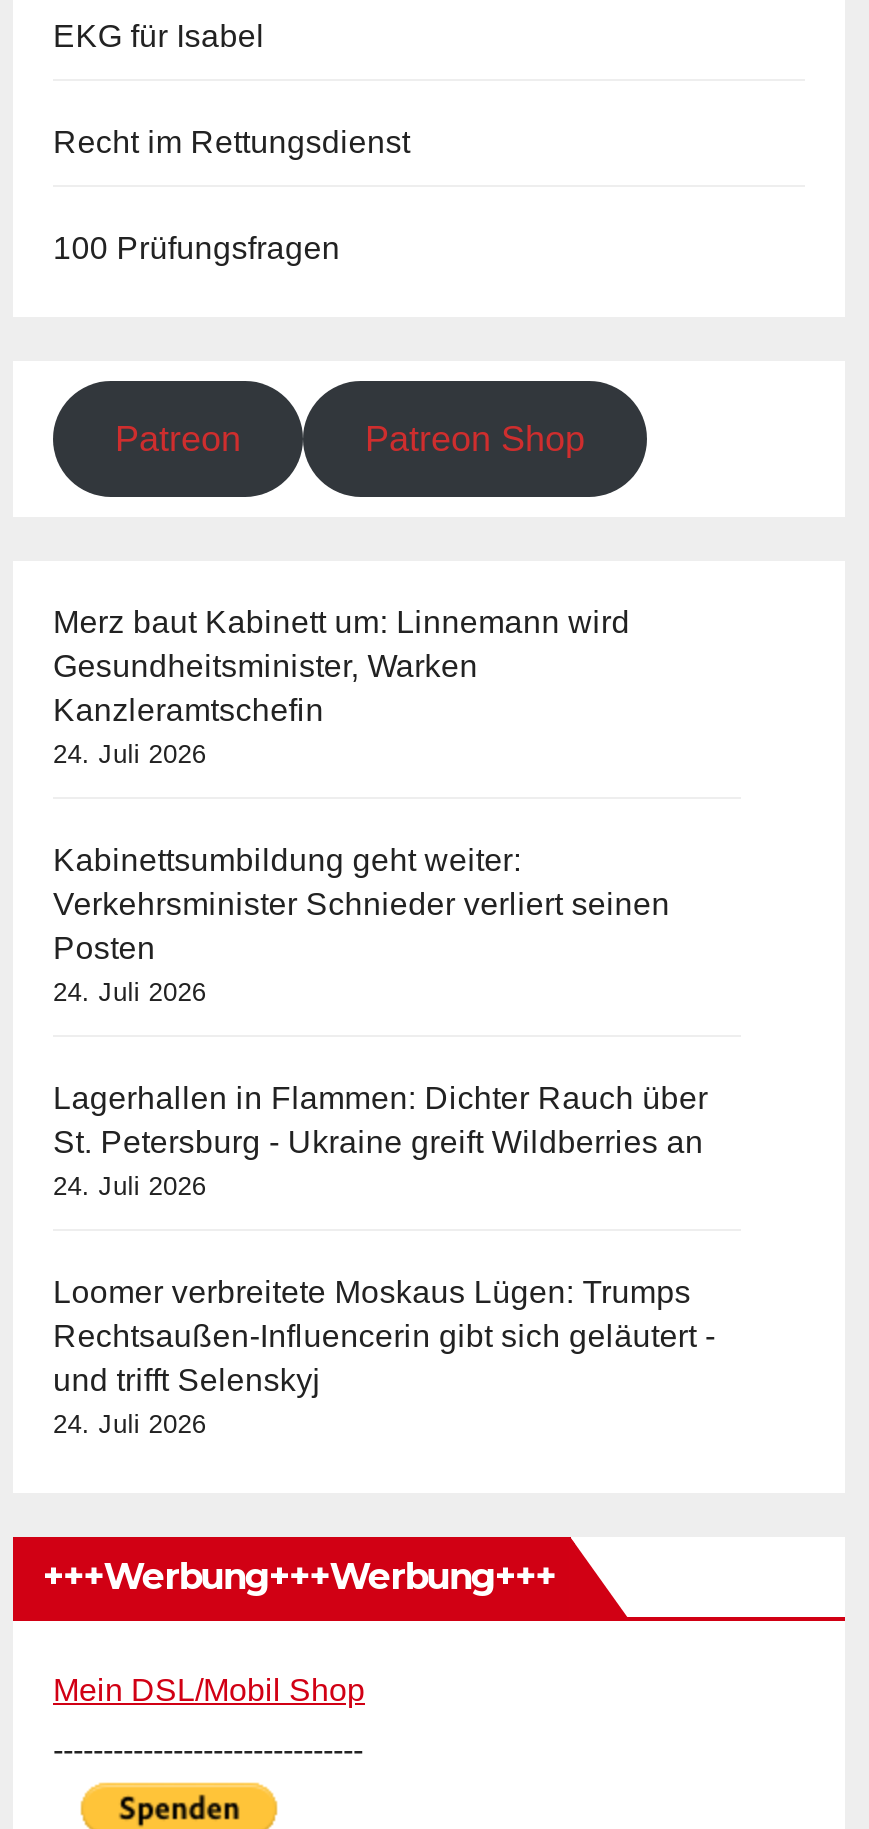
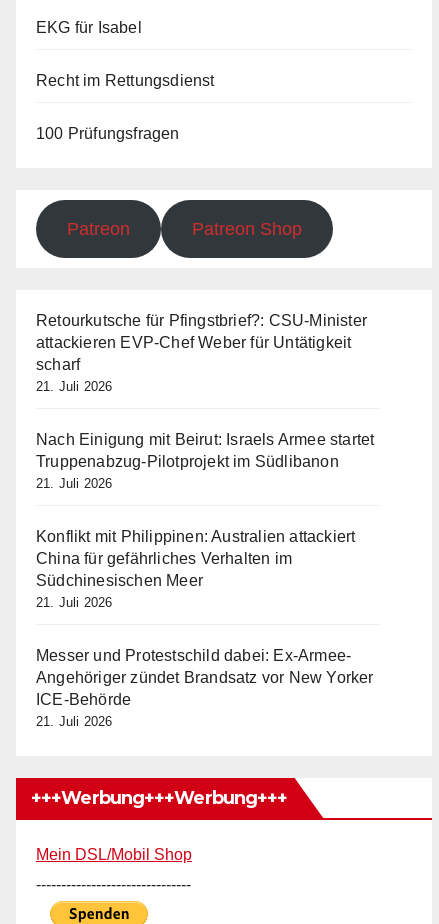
- Merz baut Kabinett um: Linnemann wird
- Gesundheitsminister, Warken
- Kanzleramtschefin
- 24. Juli 2026
+ Retourkutsche für Pfingstbrief?: CSU-Minister
+ attackieren EVP-Chef Weber für Untätigkeit
+ scharf
+ 21. Juli 2026

- Kabinettsumbildung geht weiter:
- Verkehrsminister Schnieder verliert seinen
- Posten
- 24. Juli 2026
+ Nach Einigung mit Beirut: Israels Armee startet
+ Truppenabzug-Pilotprojekt im Südlibanon
+ 21. Juli 2026

- Lagerhallen in Flammen: Dichter Rauch über
- St. Petersburg - Ukraine greift Wildberries an
- 24. Juli 2026
+ Konflikt mit Philippinen: Australien attackiert
+ China für gefährliches Verhalten im
+ Südchinesischen Meer
+ 21. Juli 2026

- Loomer verbreitete Moskaus Lügen: Trumps
- Rechtsaußen-Influencerin gibt sich geläutert -
- und trifft Selenskyj
- 24. Juli 2026
+ Messer und Protestschild dabei: Ex-Armee-
+ Angehöriger zündet Brandsatz vor New Yorker
+ ICE-Behörde
+ 21. Juli 2026
